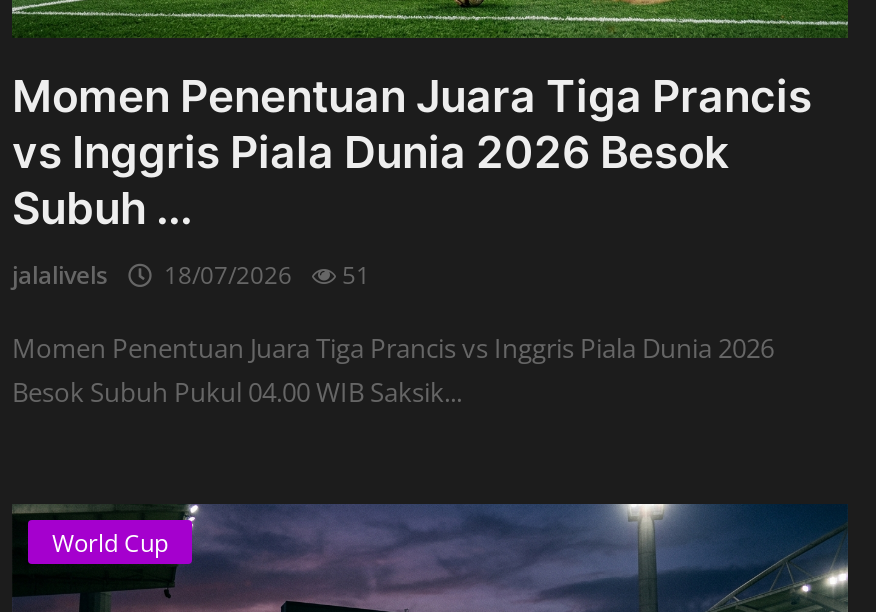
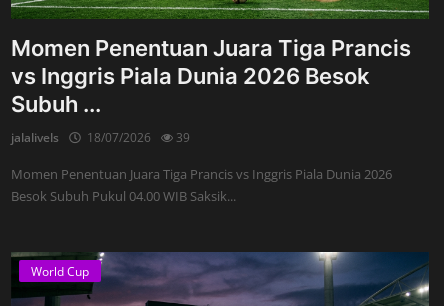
- jalalivels 18/07/2026 51
+ jalalivels 18/07/2026 39
